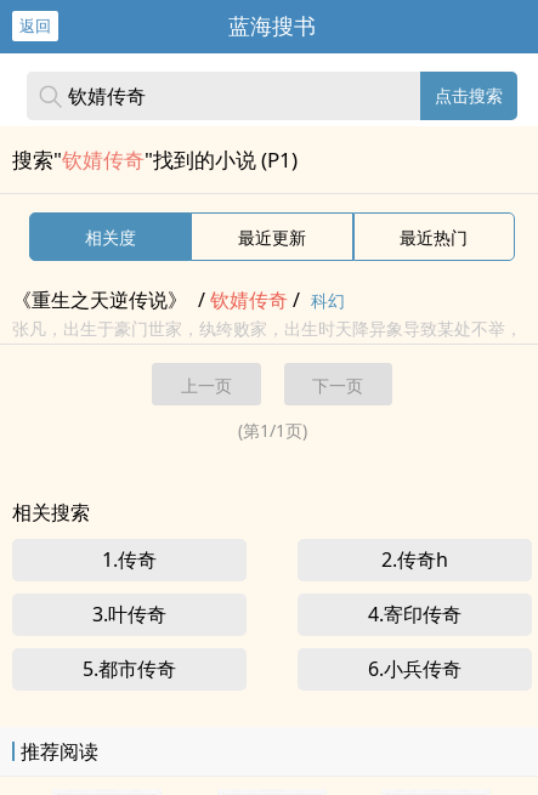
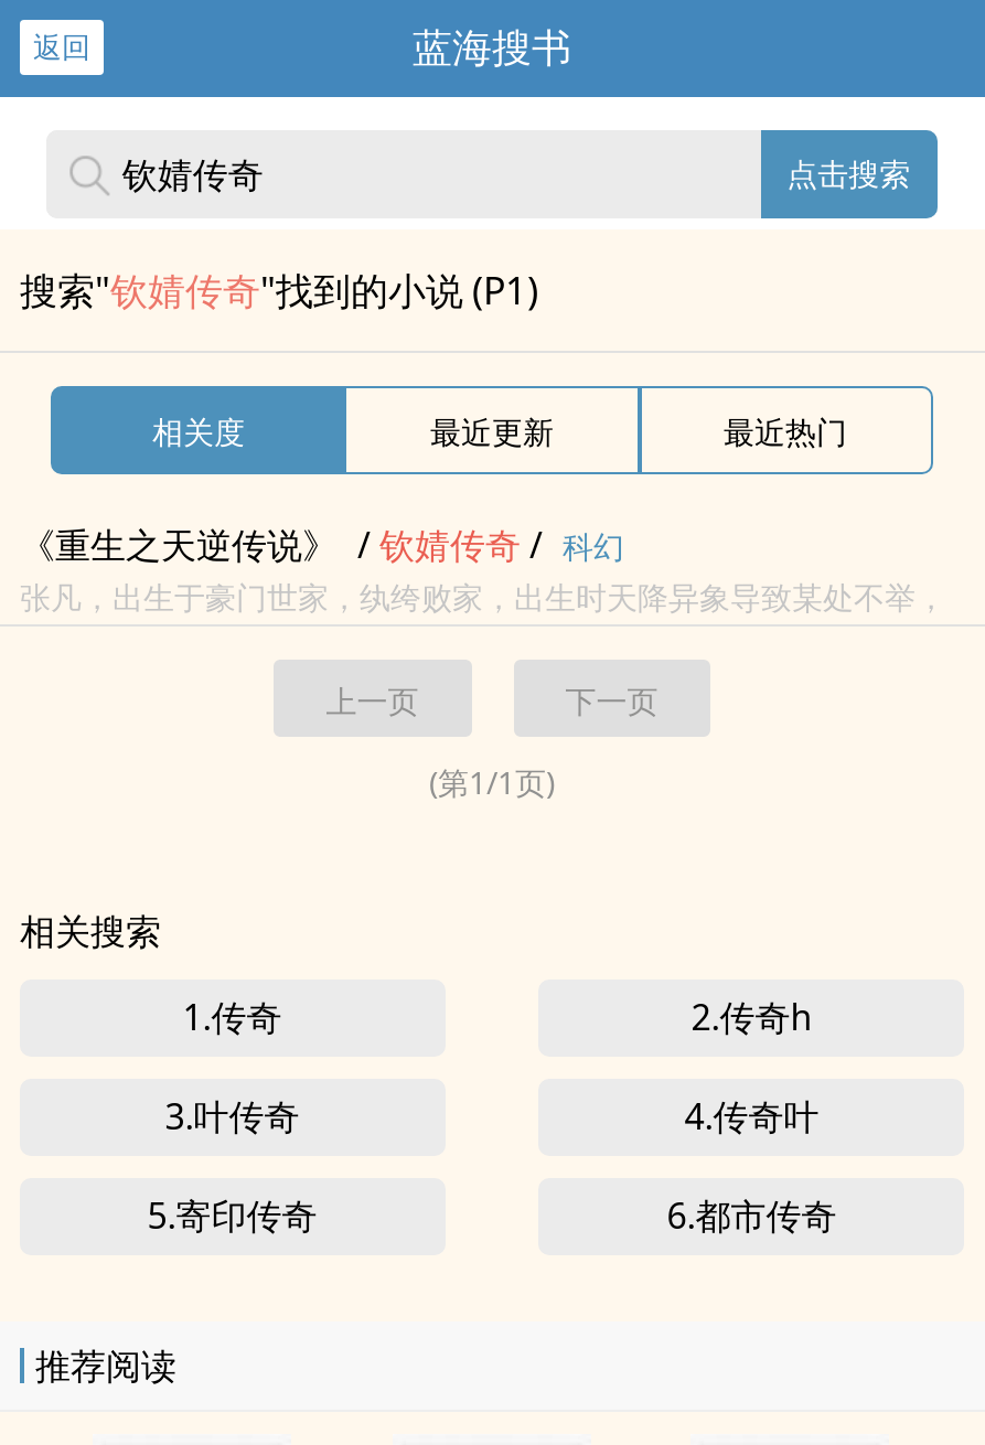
- 4.寄印传奇
+ 4.传奇叶

- 5.都市传奇
- 6.小兵传奇
+ 5.寄印传奇
+ 6.都市传奇
